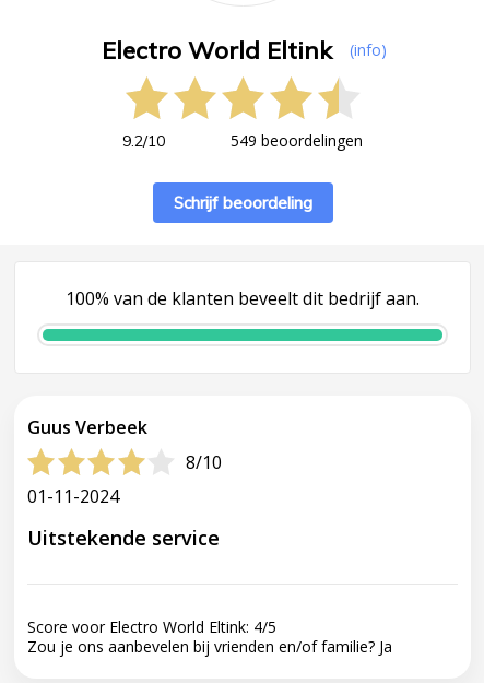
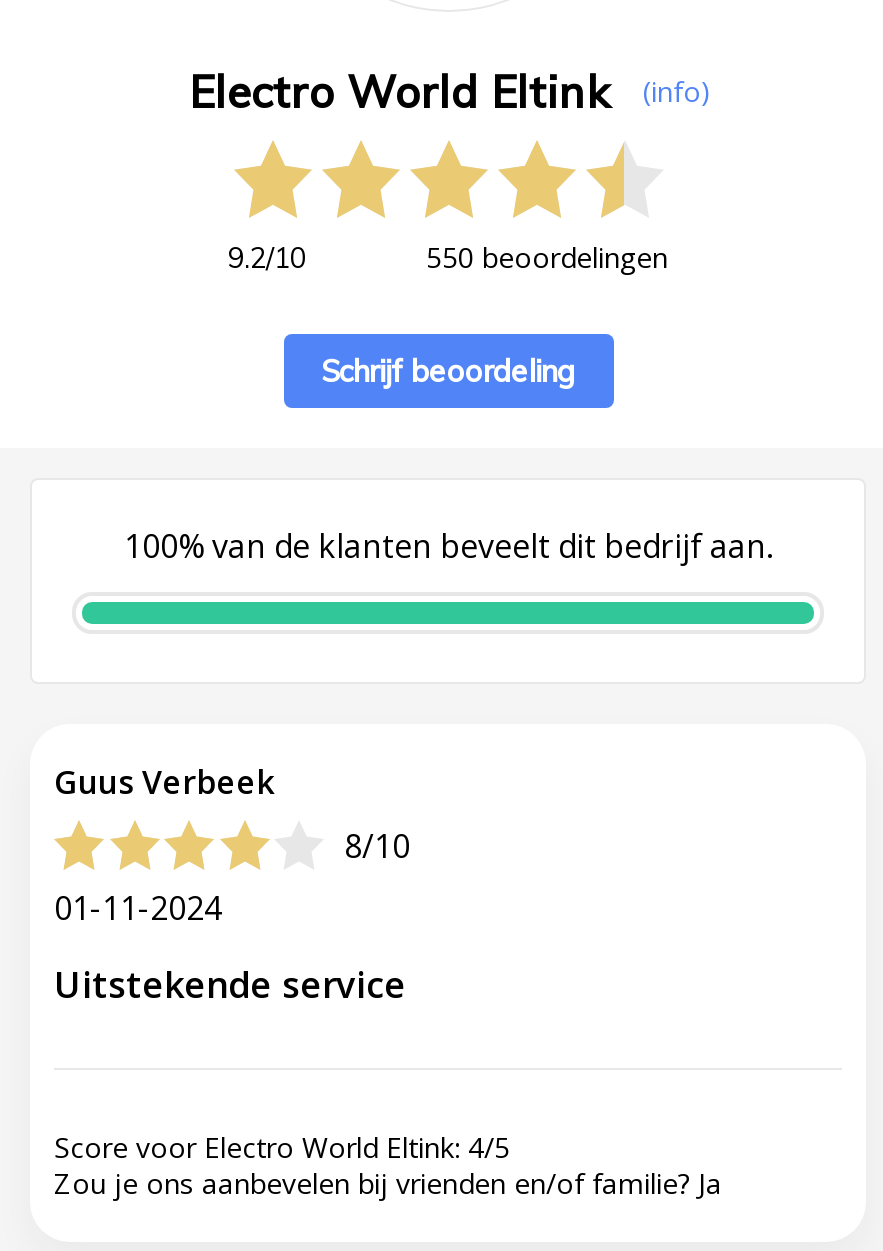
- 549 beoordelingen
+ 550 beoordelingen
